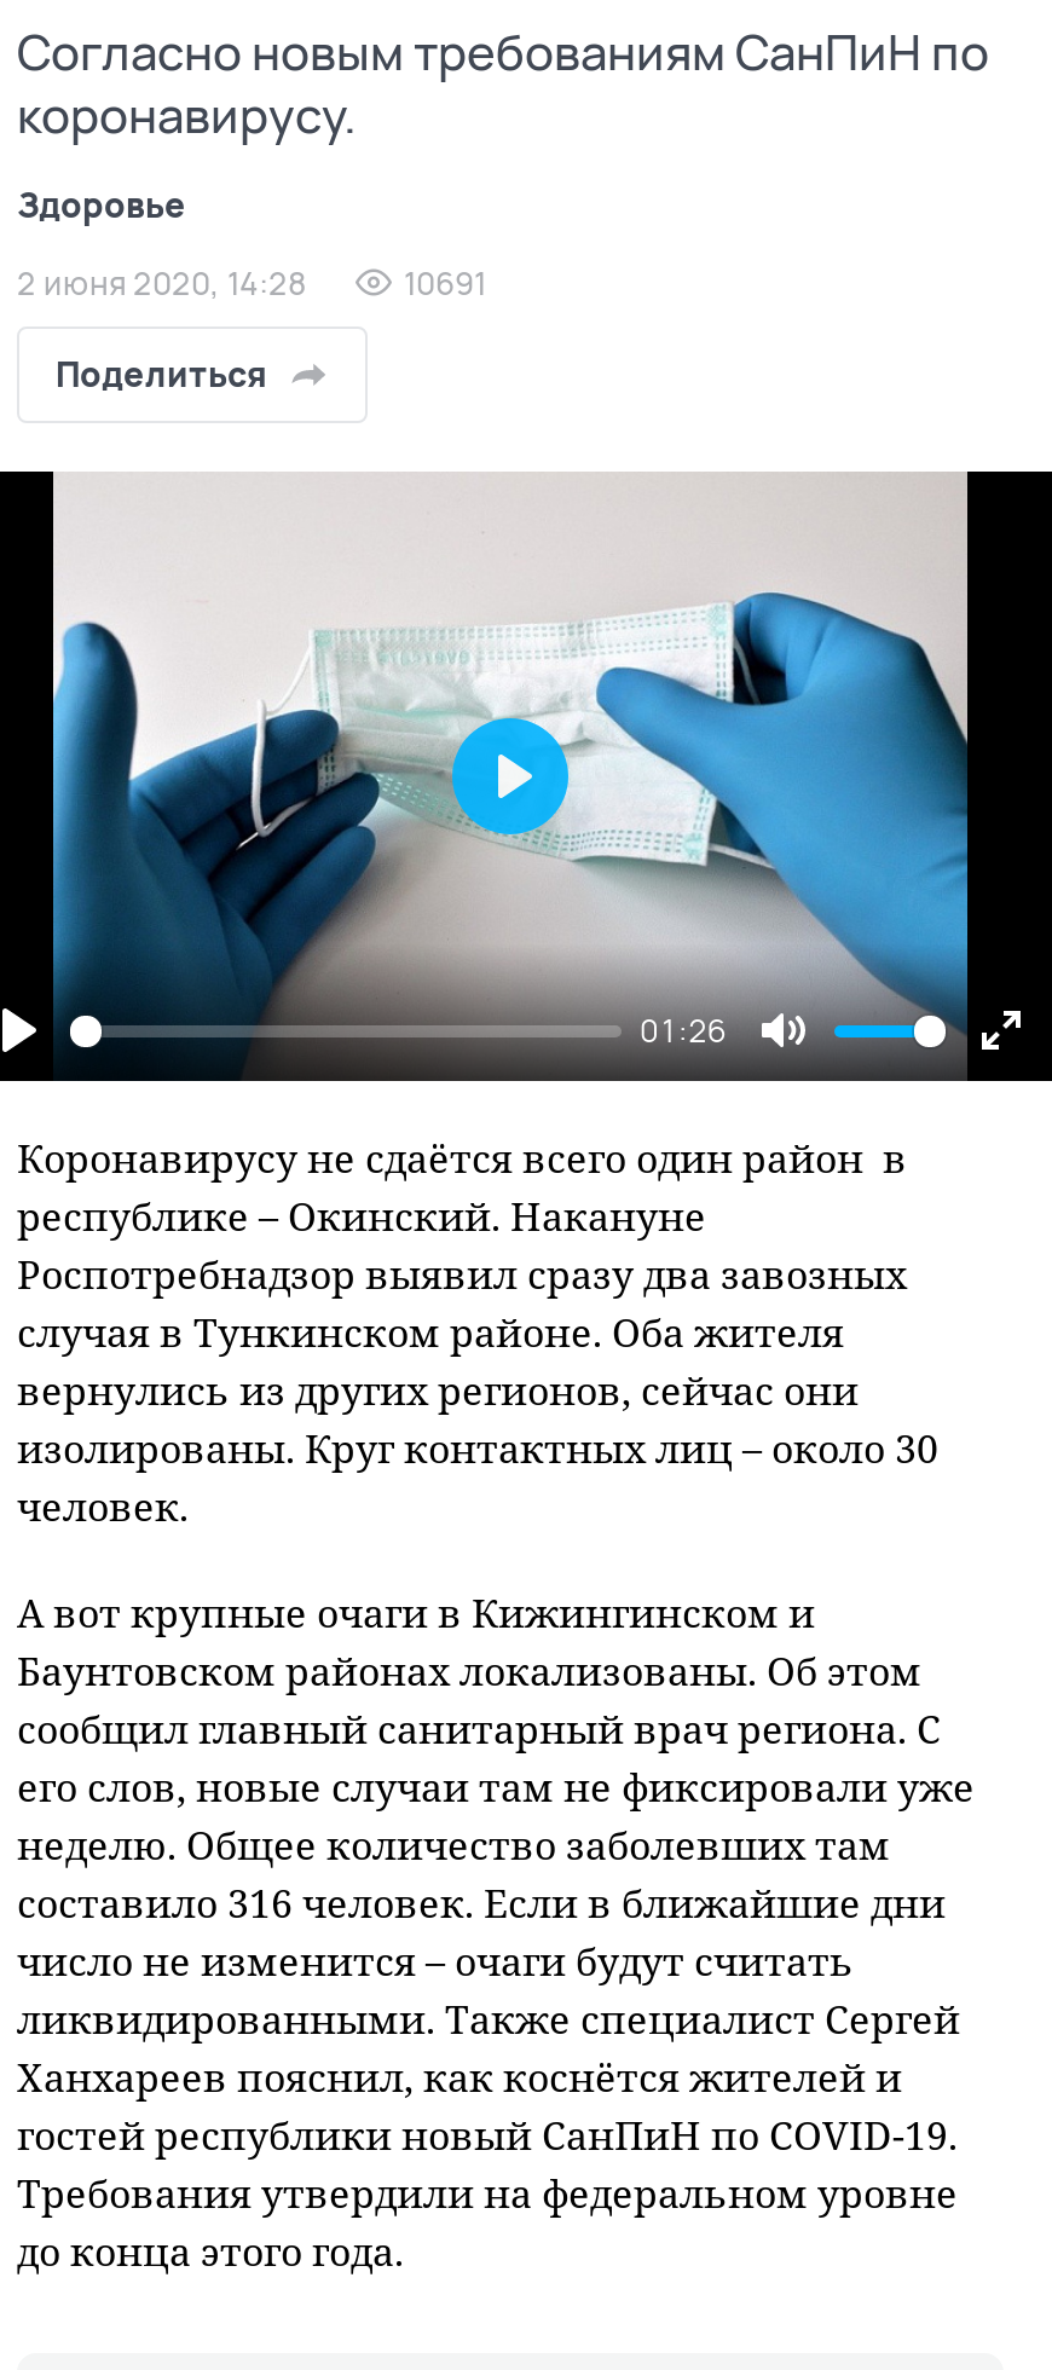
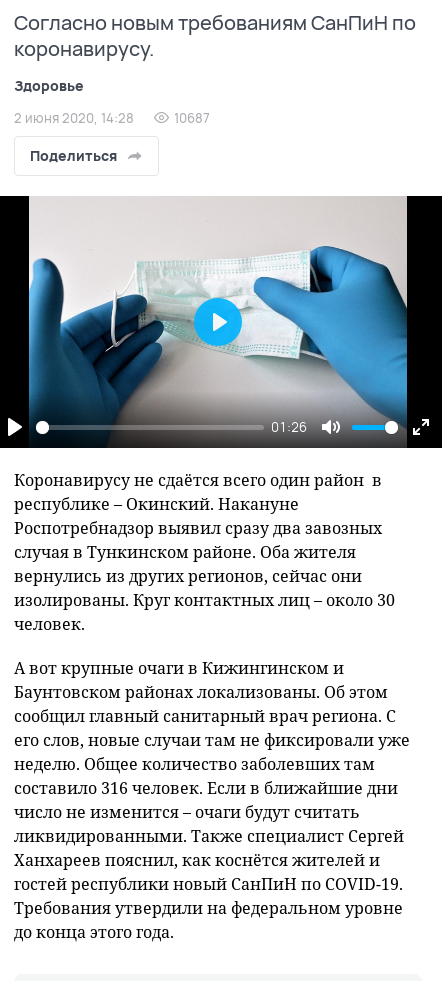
- 10691
+ 10687
